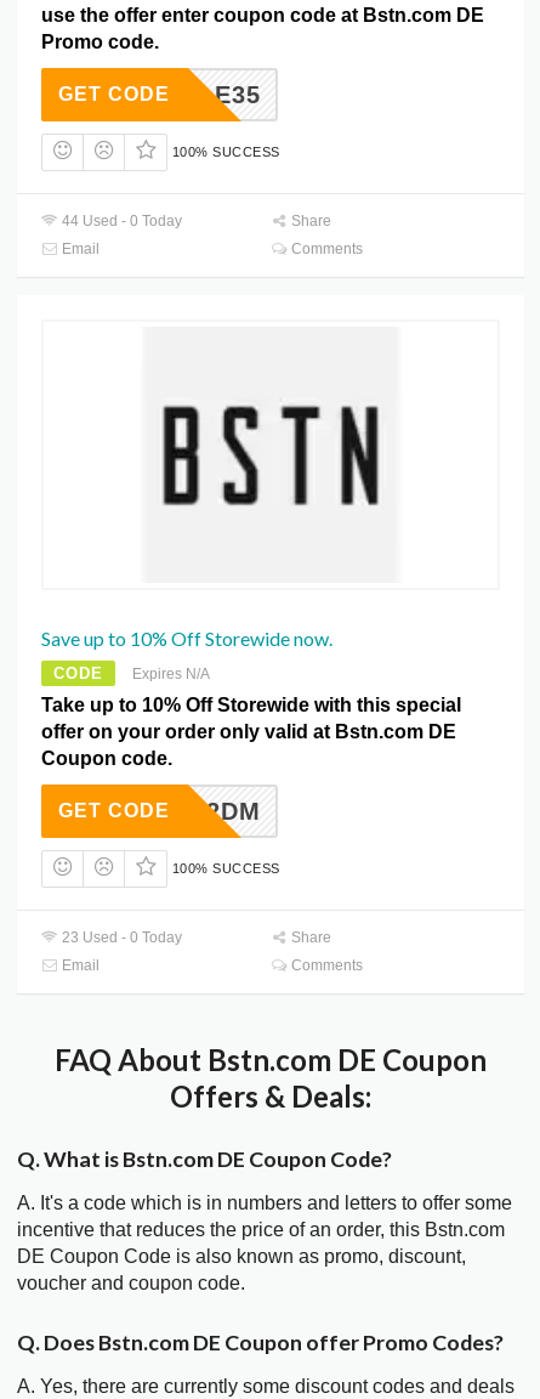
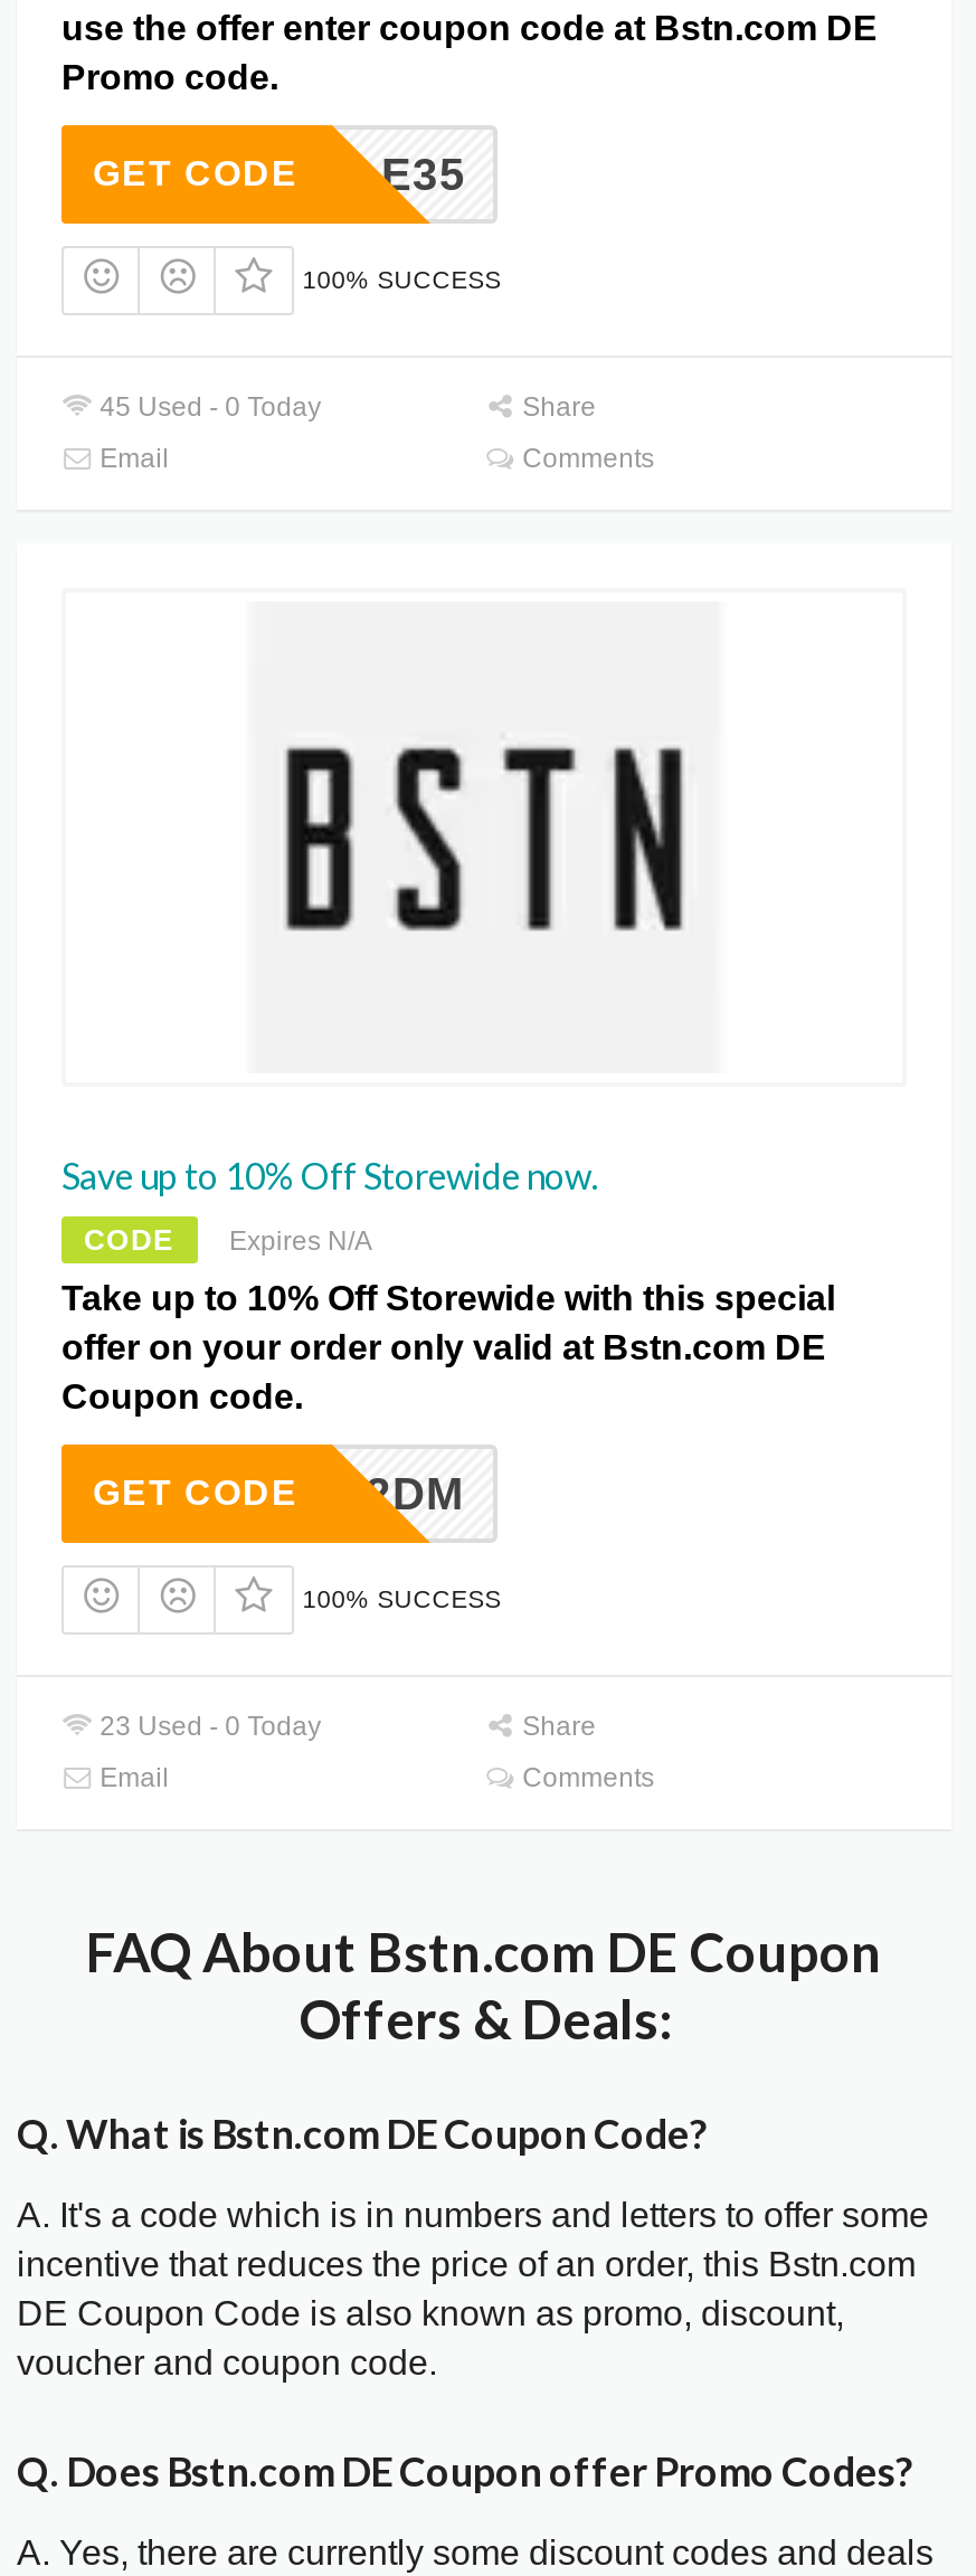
- 44 Used - 0 Today
+ 45 Used - 0 Today
